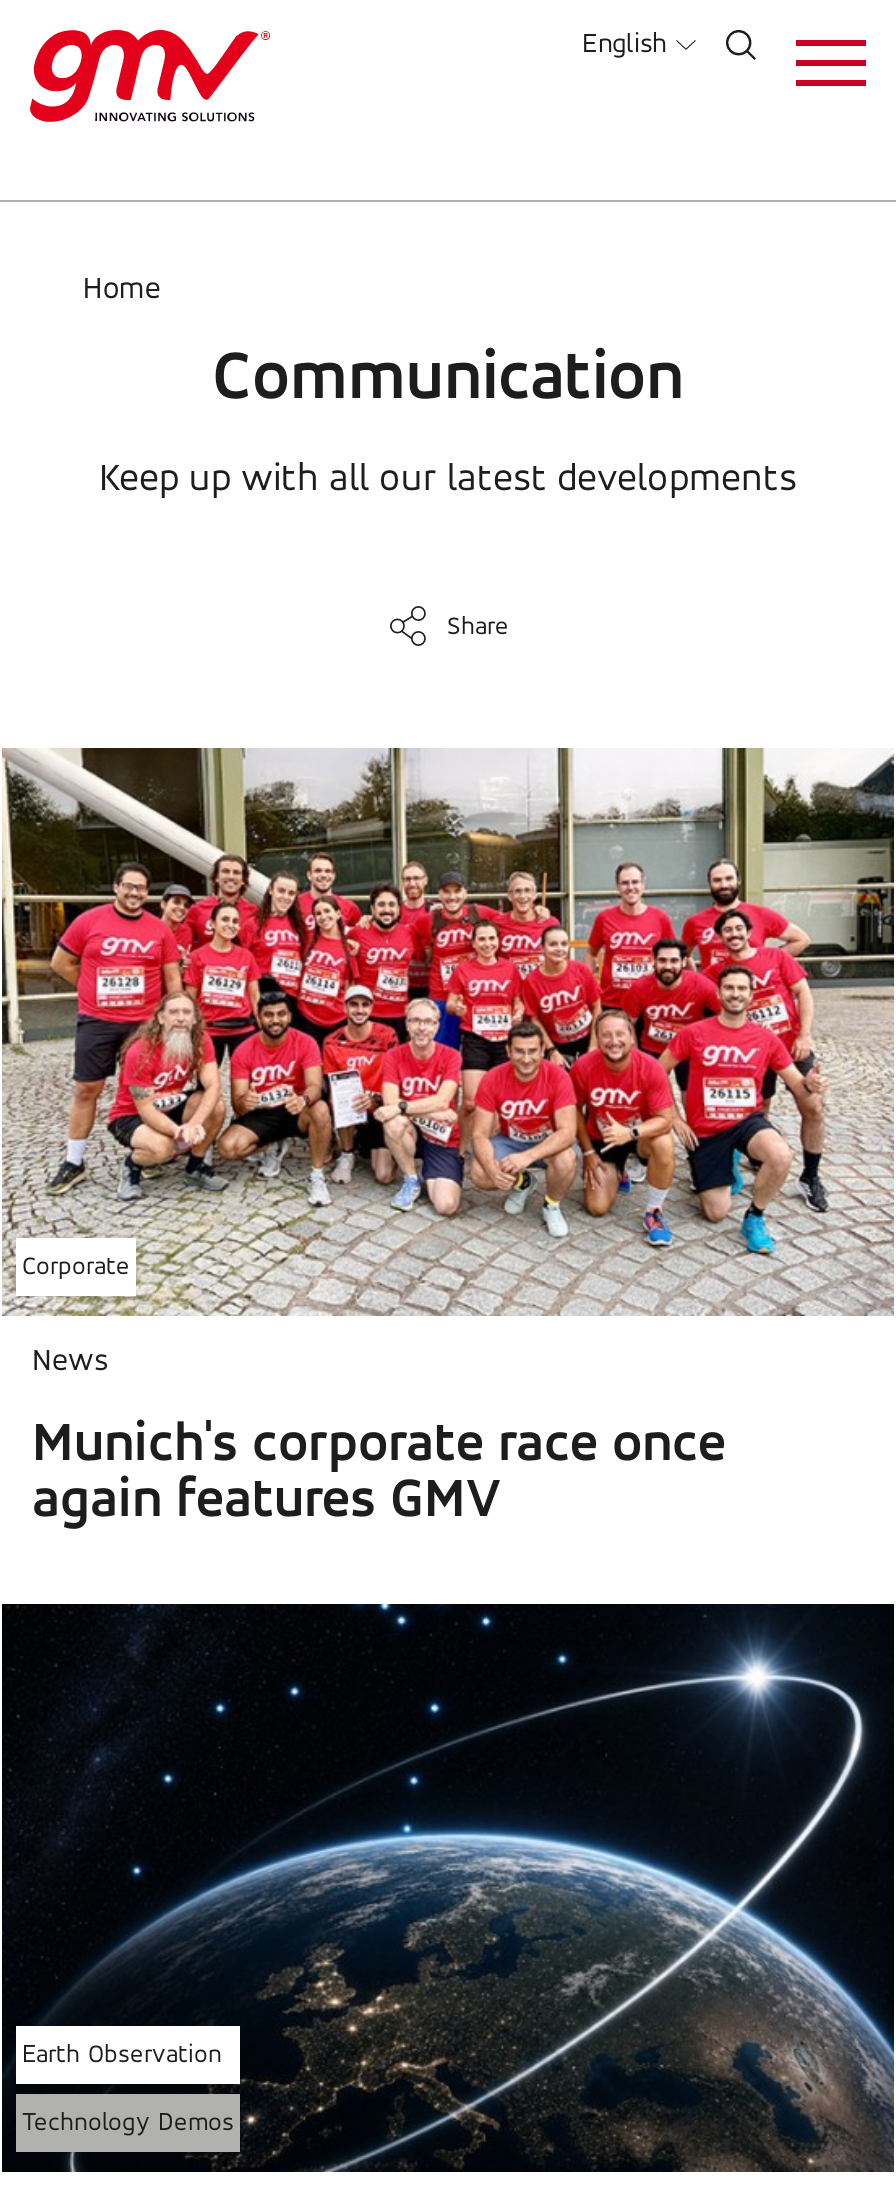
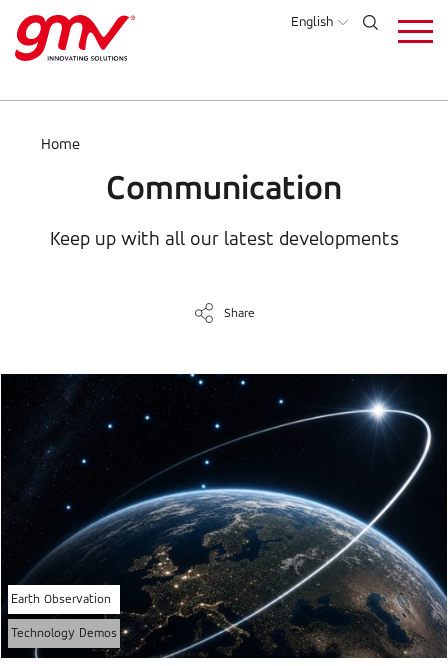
- [image]
- Corporate
- News
- Munich's corporate race once
- again features GMV
